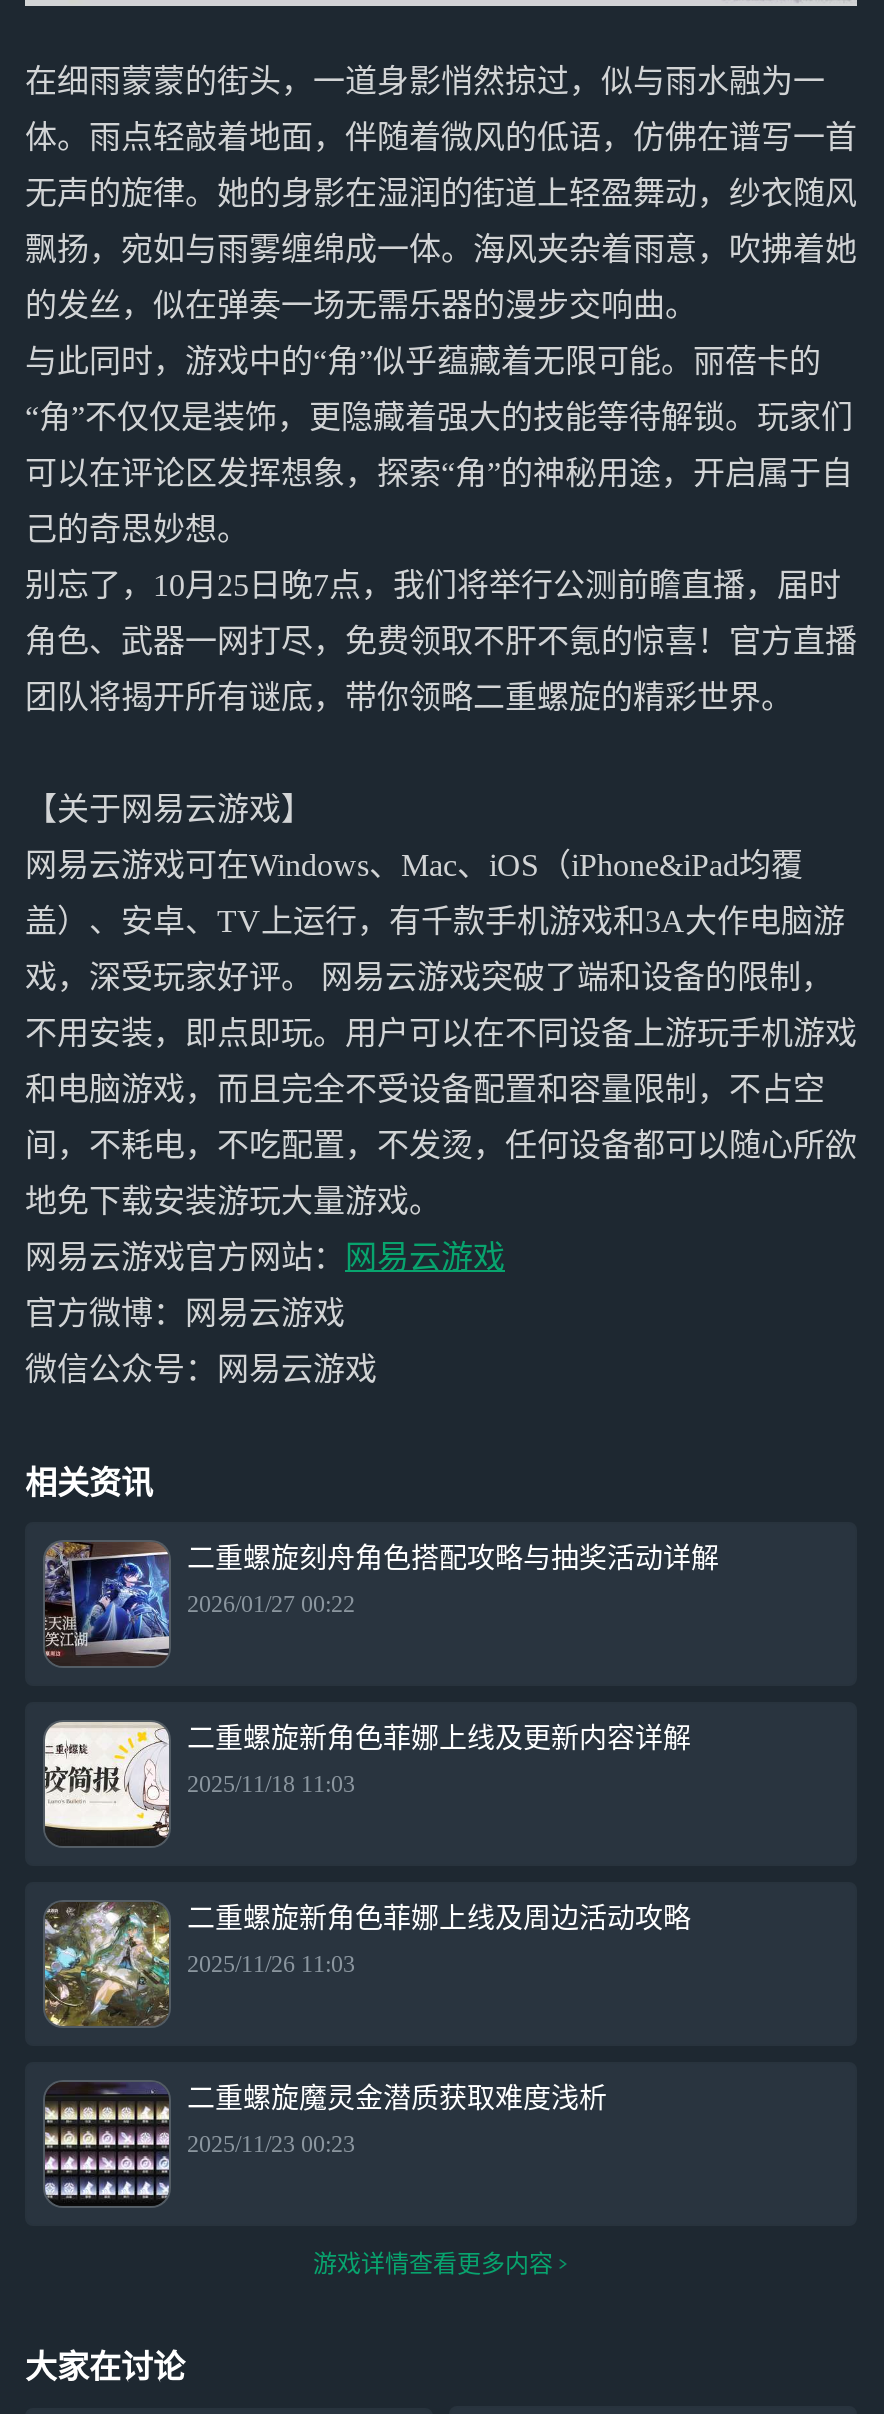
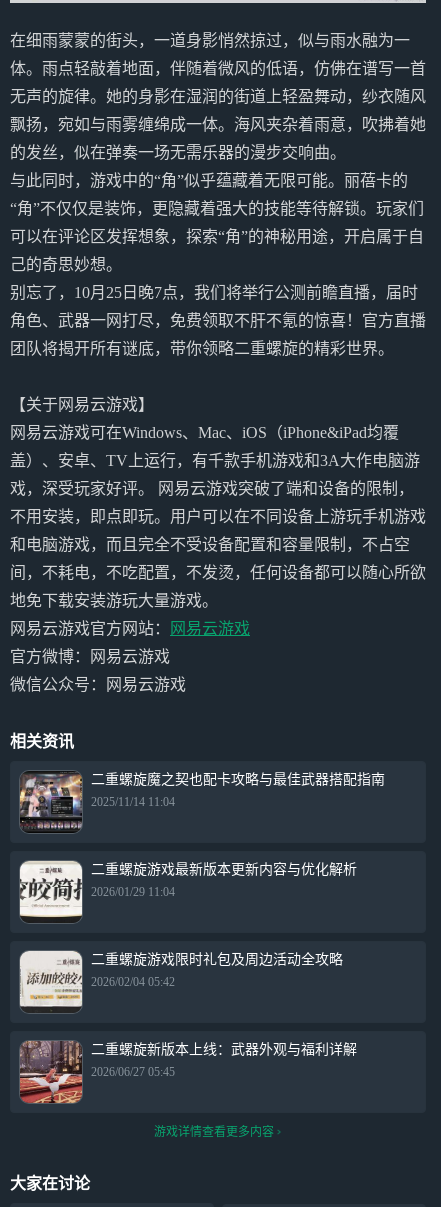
- [image]
- 二重螺旋刻舟角色搭配攻略与抽奖活动详解
+ [image]
+ 二重螺旋魔之契也配卡攻略与最佳武器搭配指南

- 2026/01/27 00:22
+ 2025/11/14 11:04

- [image]
- 二重螺旋新角色菲娜上线及更新内容详解
+ [image]
+ 二重螺旋游戏最新版本更新内容与优化解析

- 2025/11/18 11:03
+ 2026/01/29 11:04

- [image]
- 二重螺旋新角色菲娜上线及周边活动攻略
+ [image]
+ 二重螺旋游戏限时礼包及周边活动全攻略

- 2025/11/26 11:03
+ 2026/02/04 05:42

- [image]
- 二重螺旋魔灵金潜质获取难度浅析
+ [image]
+ 二重螺旋新版本上线：武器外观与福利详解

- 2025/11/23 00:23
+ 2026/06/27 05:45
